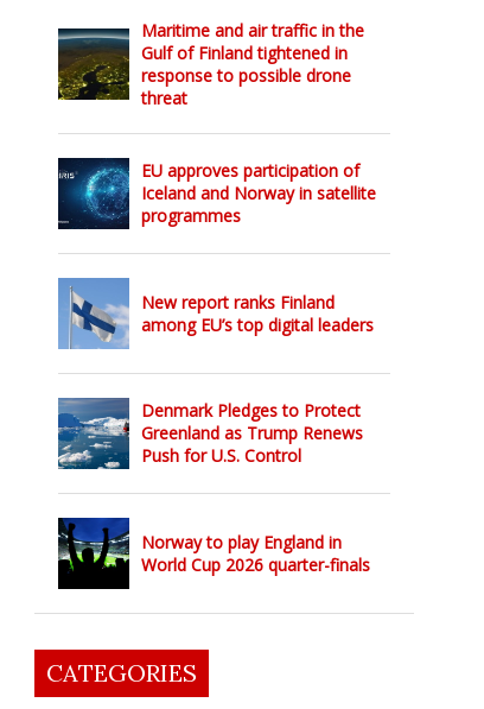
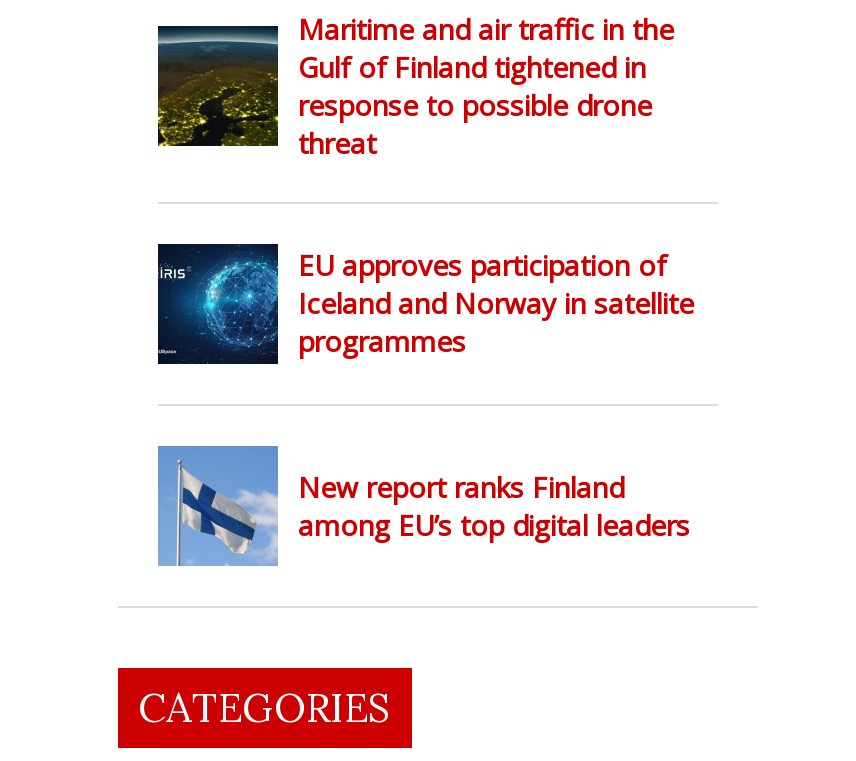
- [image]
- Denmark Pledges to Protect
- Greenland as Trump Renews
- Push for U.S. Control

- [image]
- Norway to play England in
- World Cup 2026 quarter-finals
